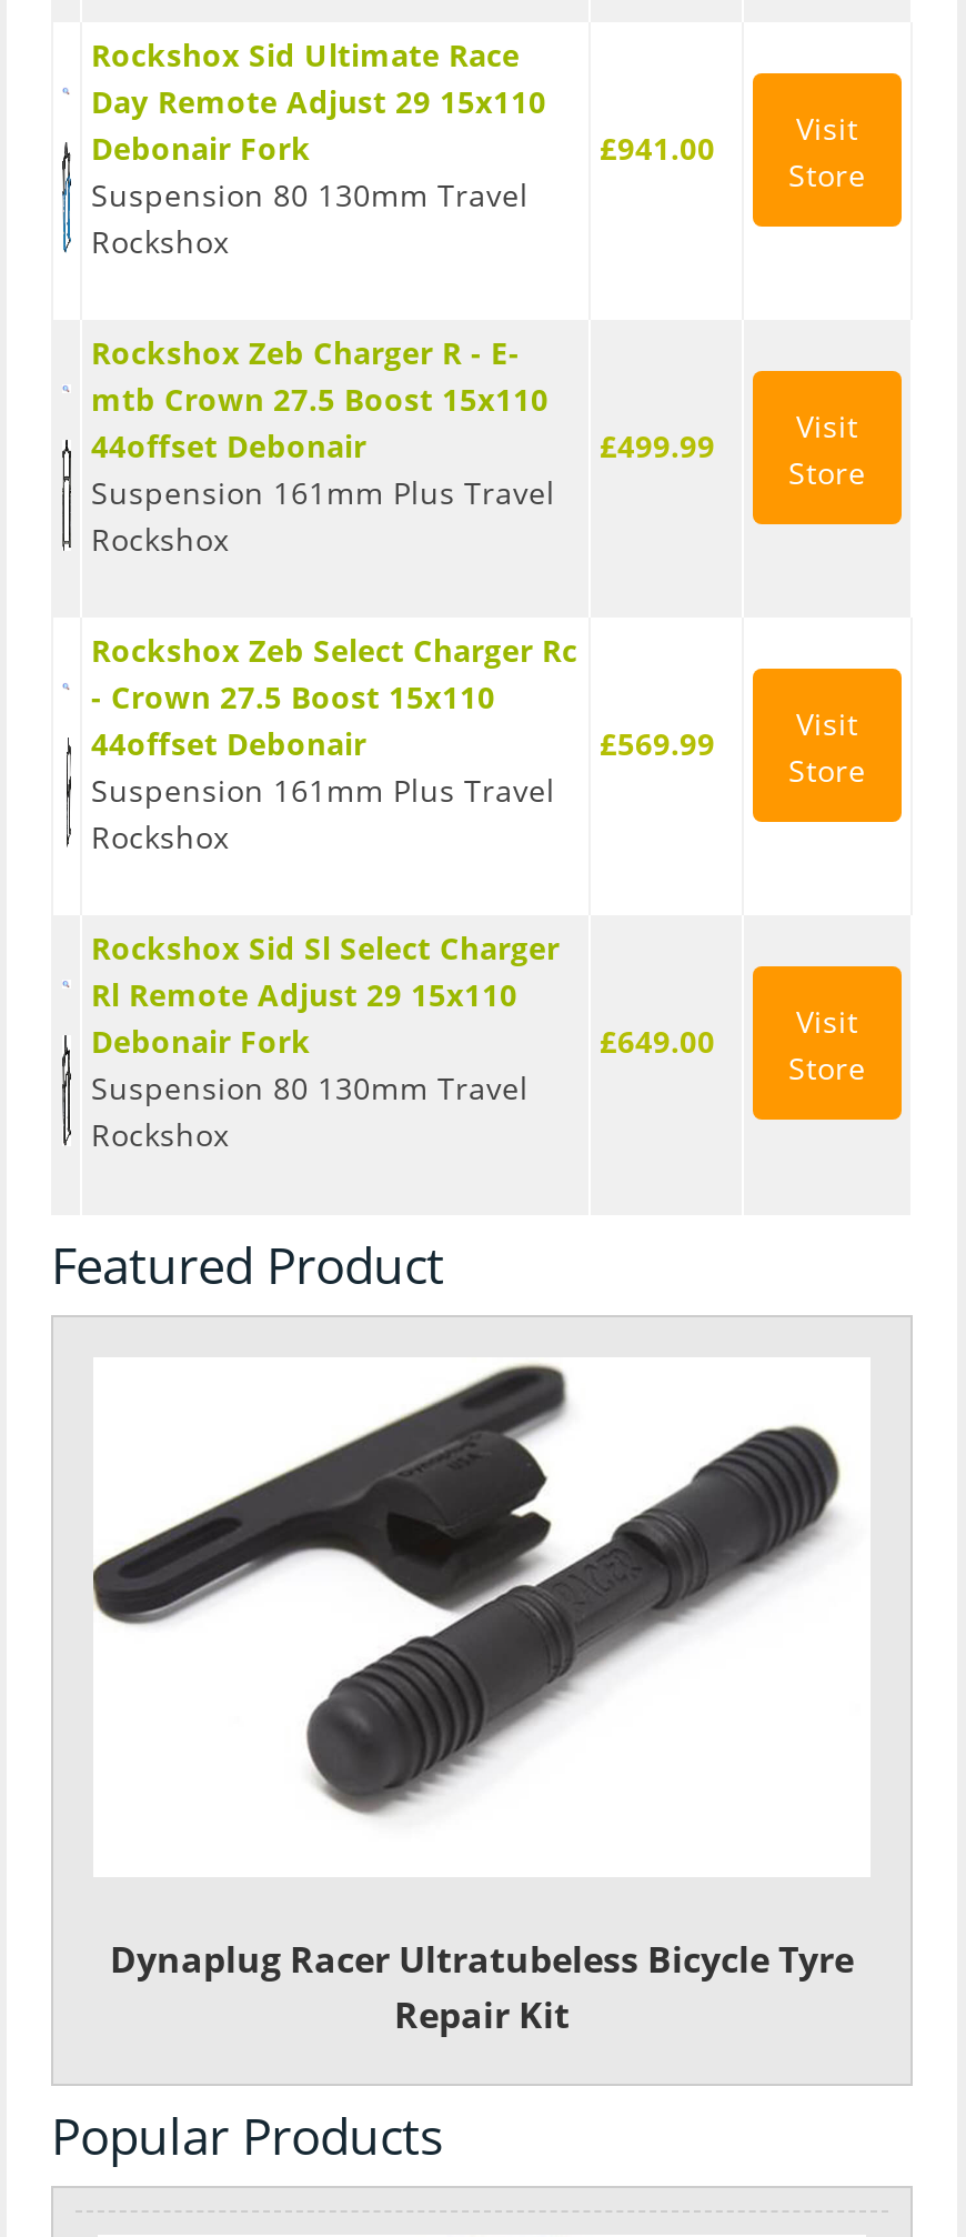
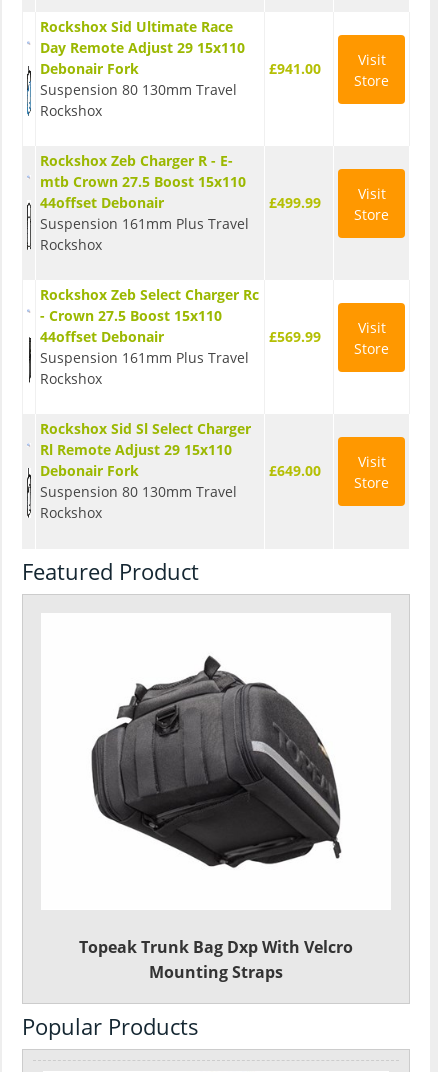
- [image]
+ [image]

- Dynaplug Racer Ultratubeless Bicycle Tyre
- Repair Kit
+ Topeak Trunk Bag Dxp With Velcro
+ Mounting Straps
